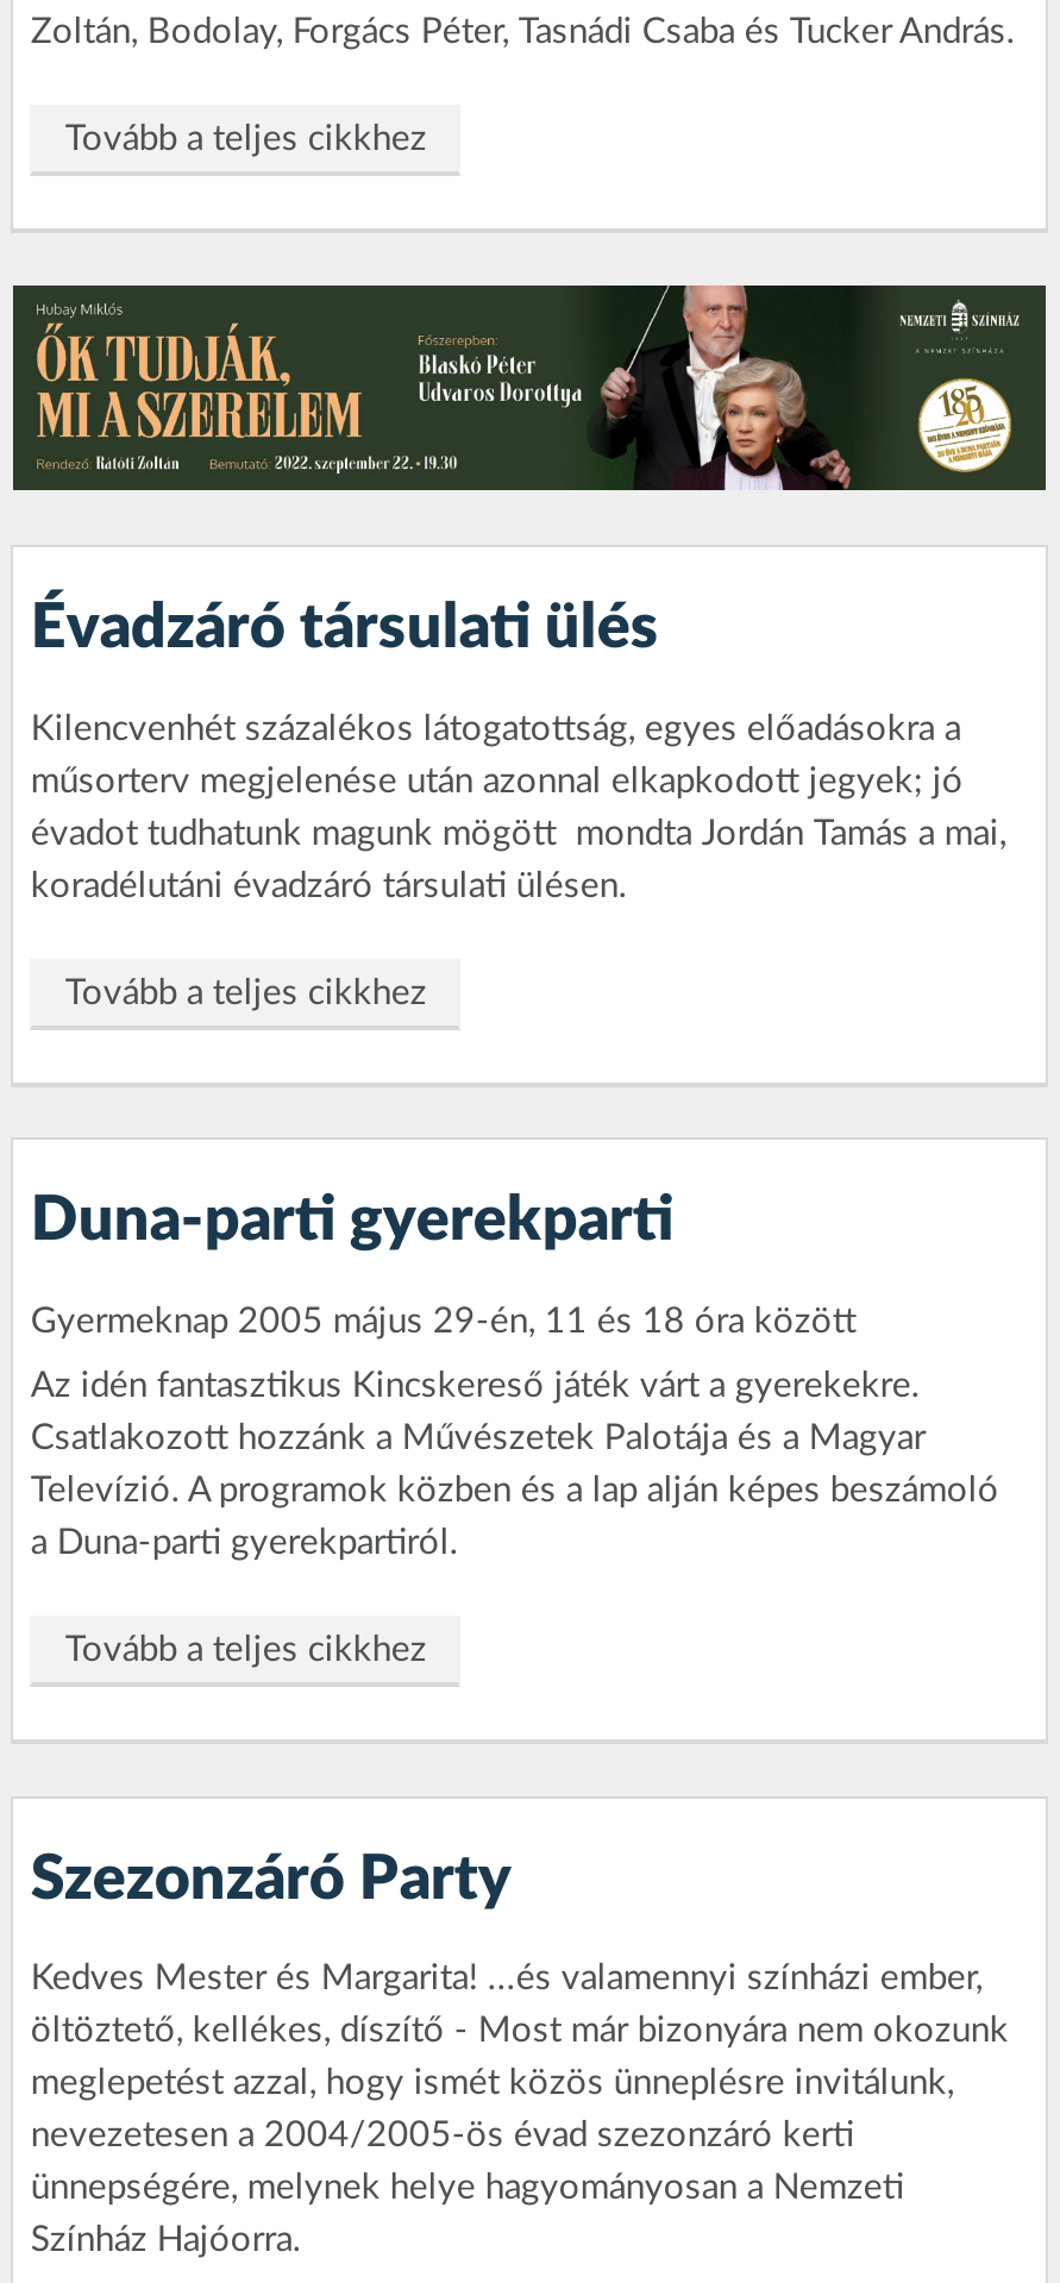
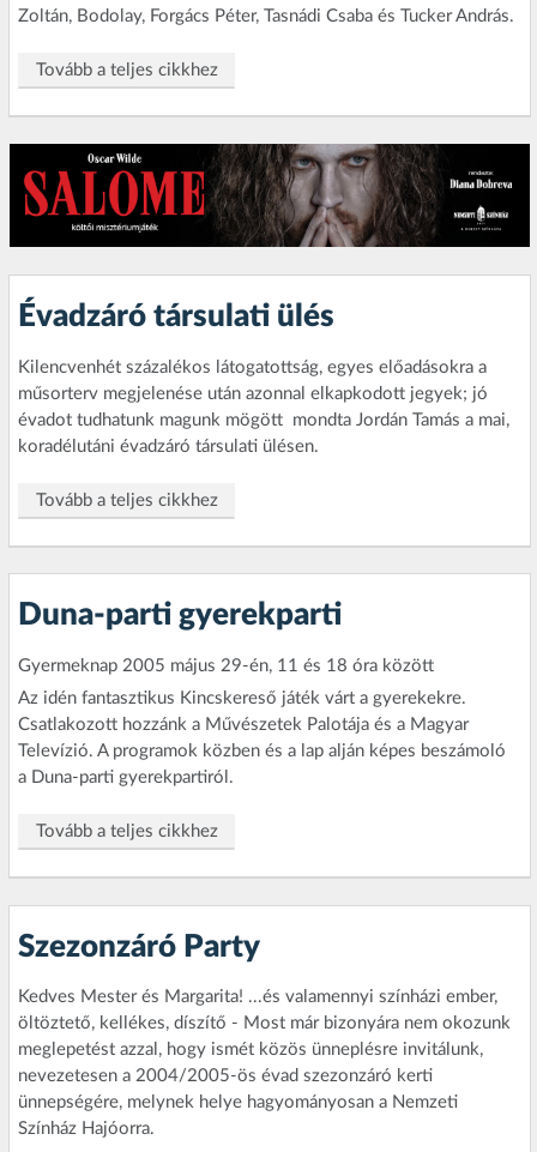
- [image]
+ [image]
